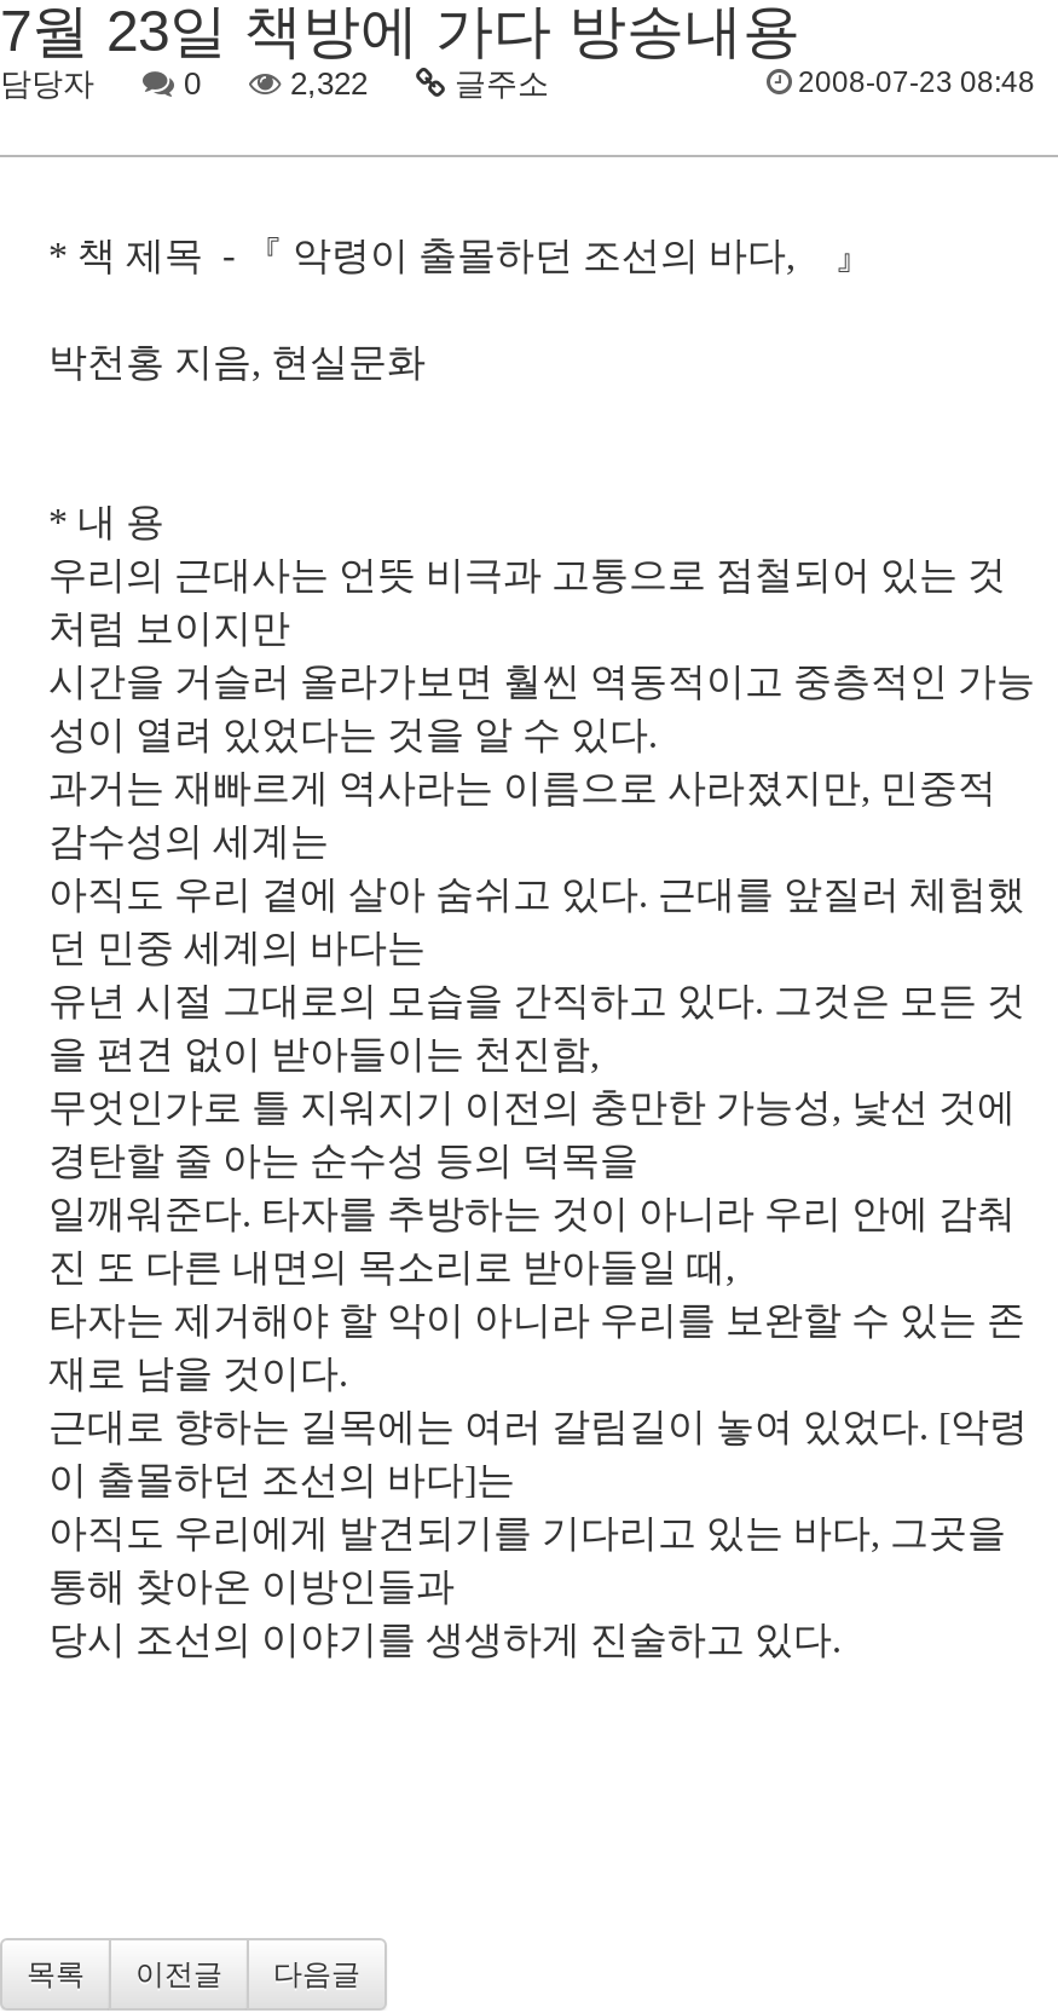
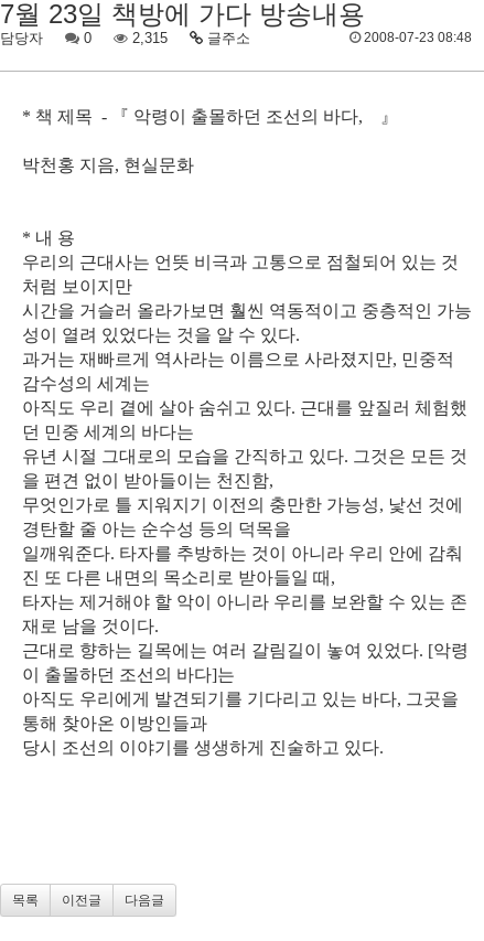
- 2,322
+ 2,315
